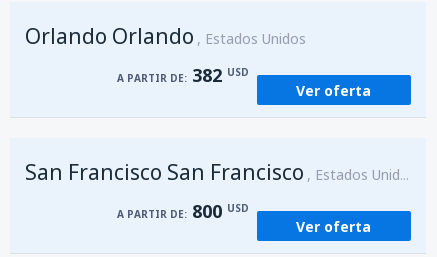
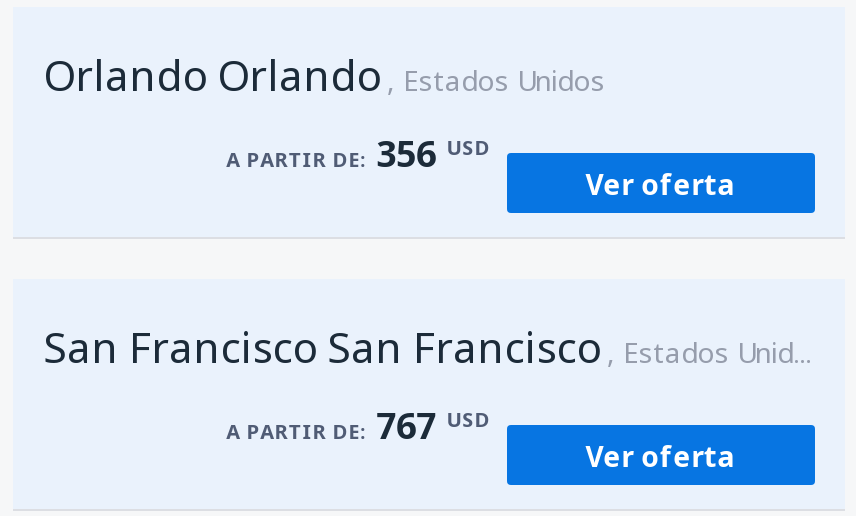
- A PARTIR DE: 382 USD
+ A PARTIR DE: 356 USD

- A PARTIR DE: 800 USD
+ A PARTIR DE: 767 USD
